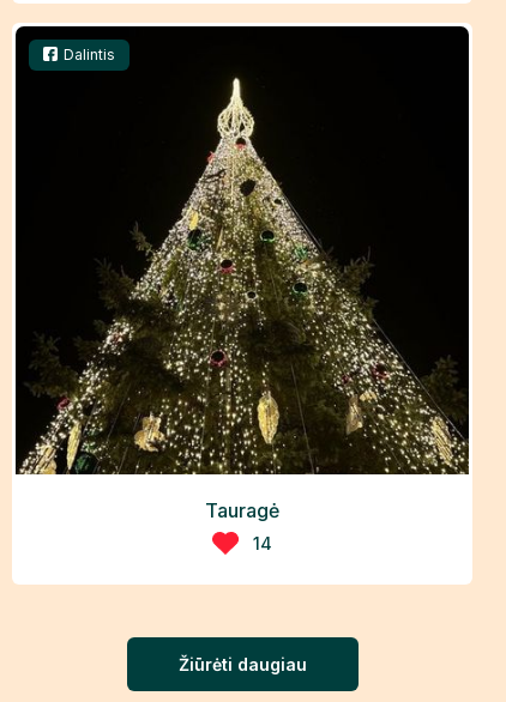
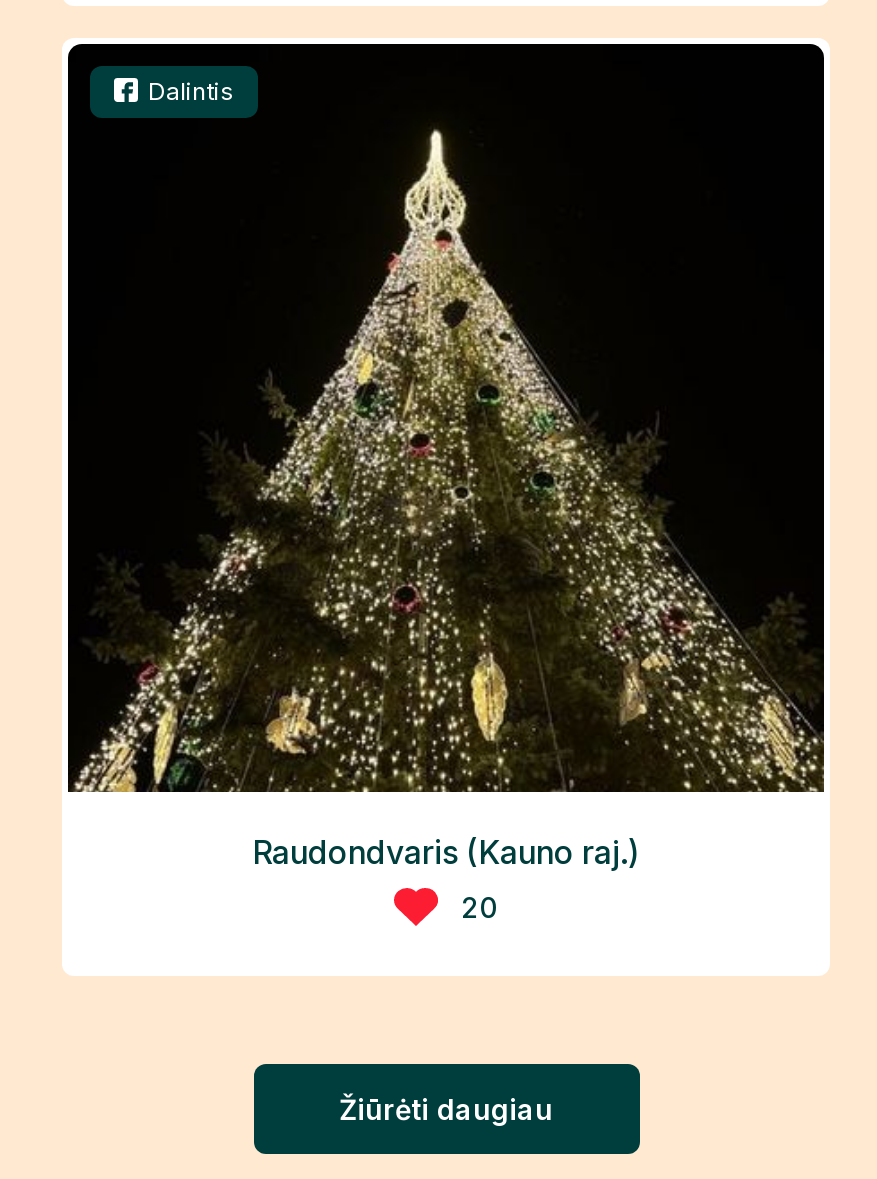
- Tauragė
- 14
+ Raudondvaris (Kauno raj.)
+ 20
